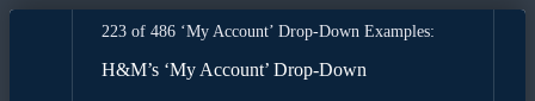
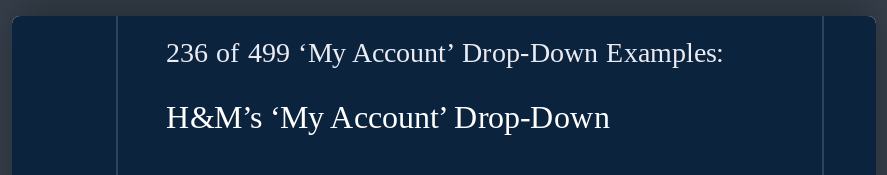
- 223 of 486 ‘My Account’ Drop-Down Examples:
+ 236 of 499 ‘My Account’ Drop-Down Examples:
